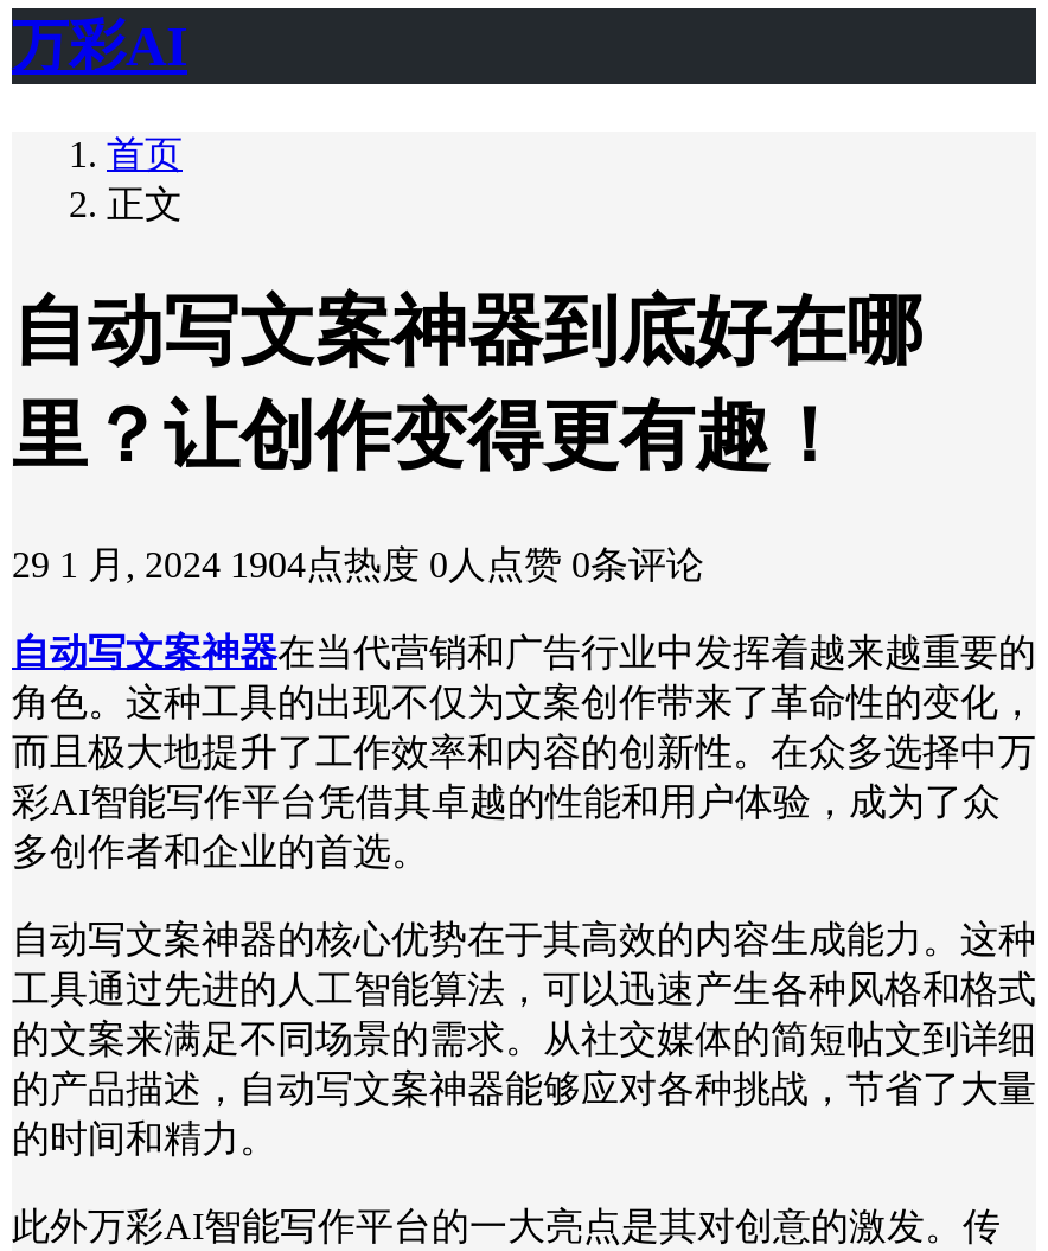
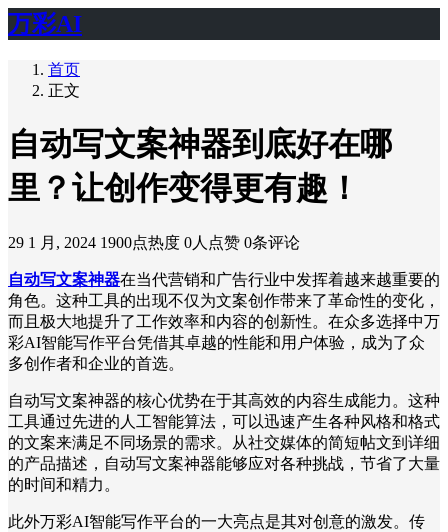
- 29 1 月, 2024 1904点热度 0人点赞 0条评论
+ 29 1 月, 2024 1900点热度 0人点赞 0条评论
